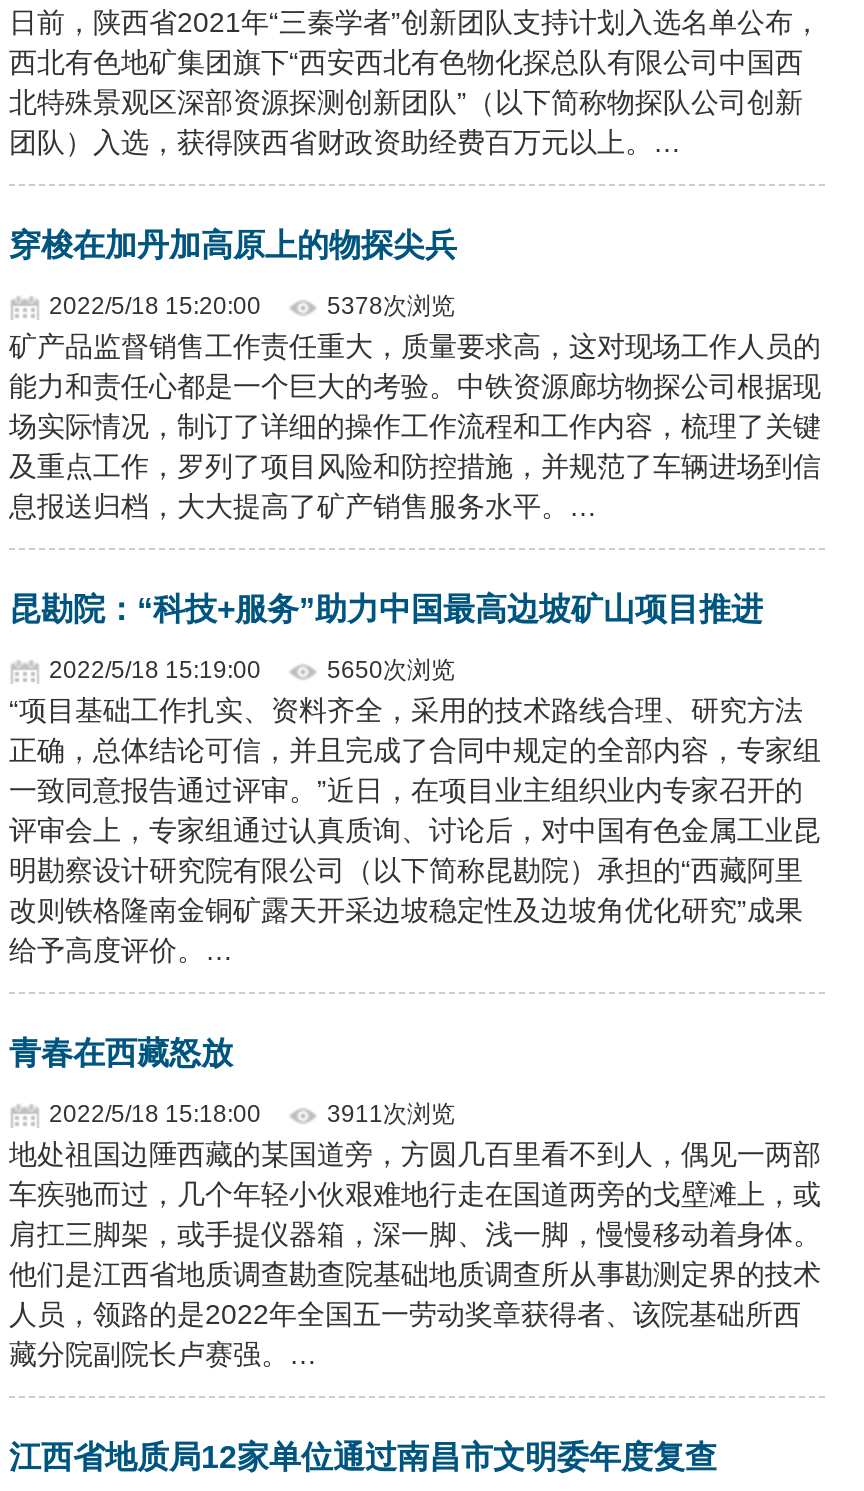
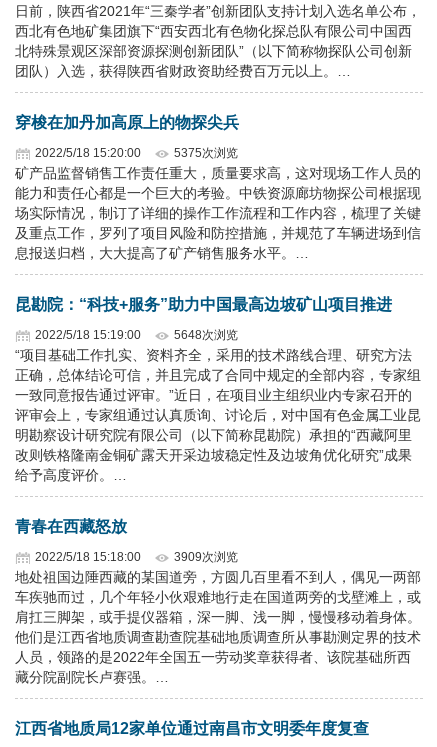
- 5378次浏览
+ 5375次浏览

- 5650次浏览
+ 5648次浏览

- 3911次浏览
+ 3909次浏览
